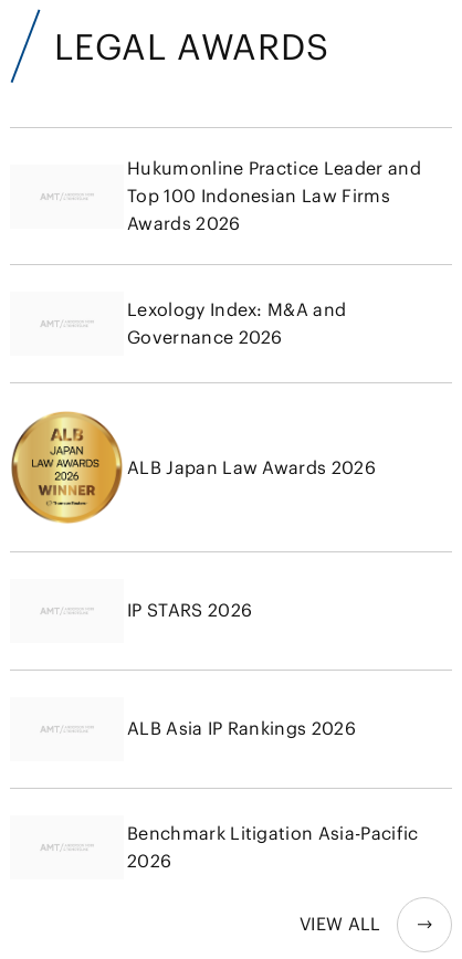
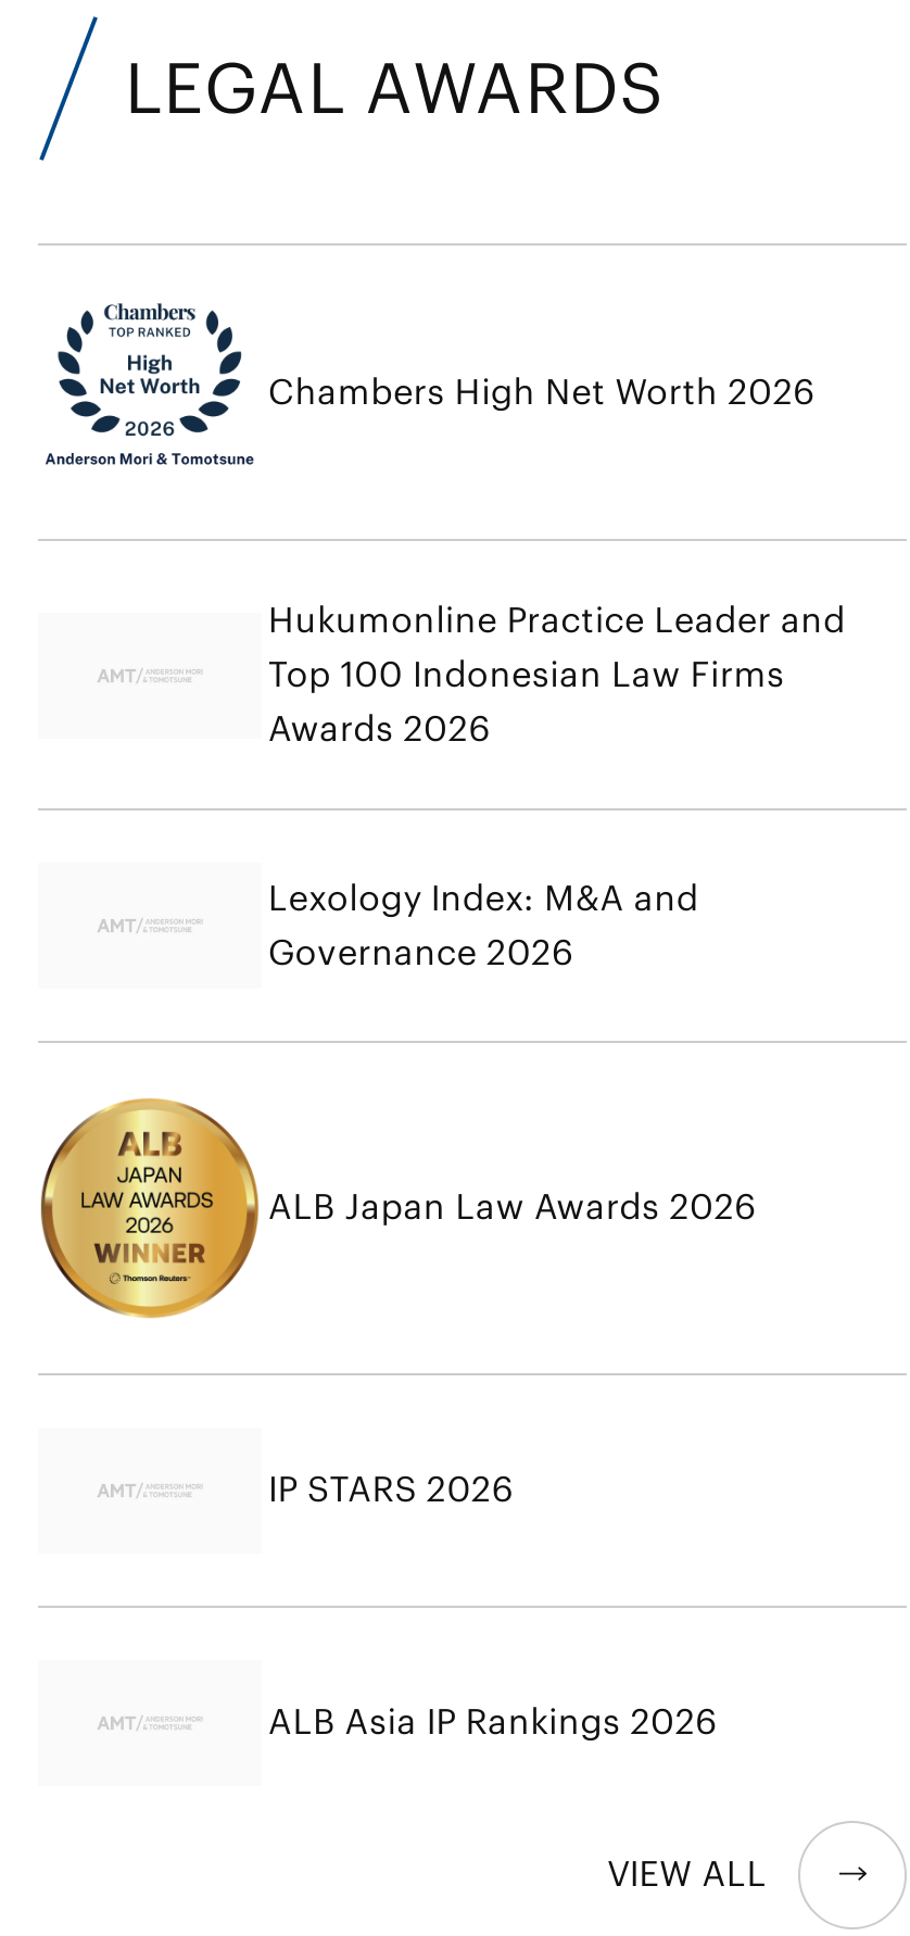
+ [image]
+ Chambers High Net Worth 2026

moved down: [image] | Hukumonline Practice Leader and | Top 100 Indonesian Law Firms | ... | IP STARS 2026 | ALB Asia IP Rankings 2026

- Benchmark Litigation Asia-Pacific
- 2026
